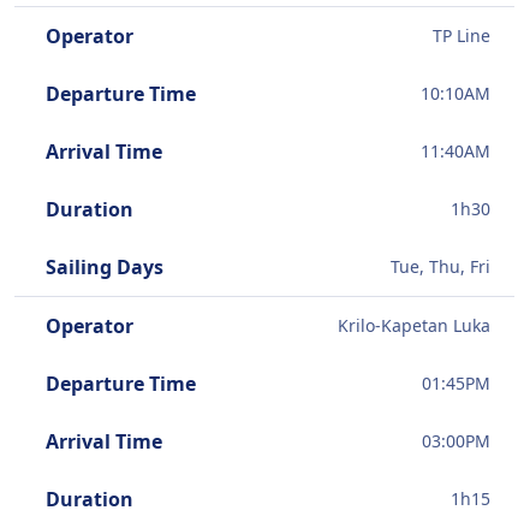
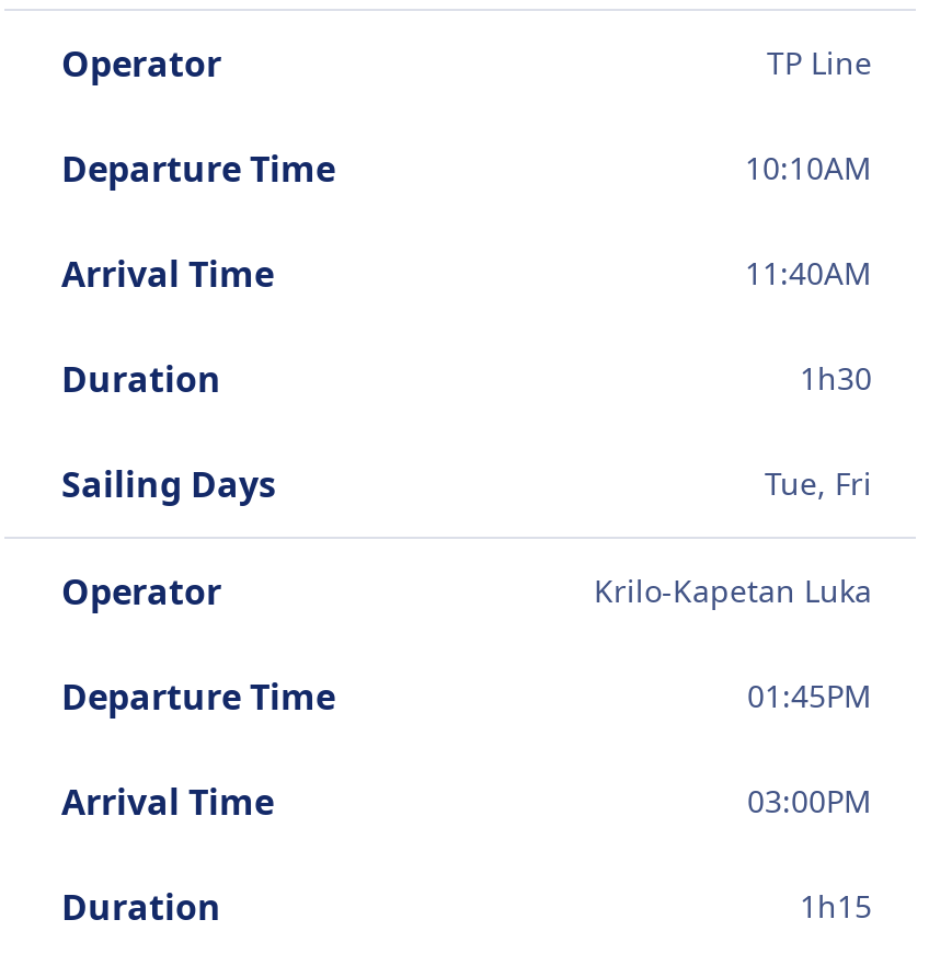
- Tue, Thu, Fri
+ Tue, Fri
